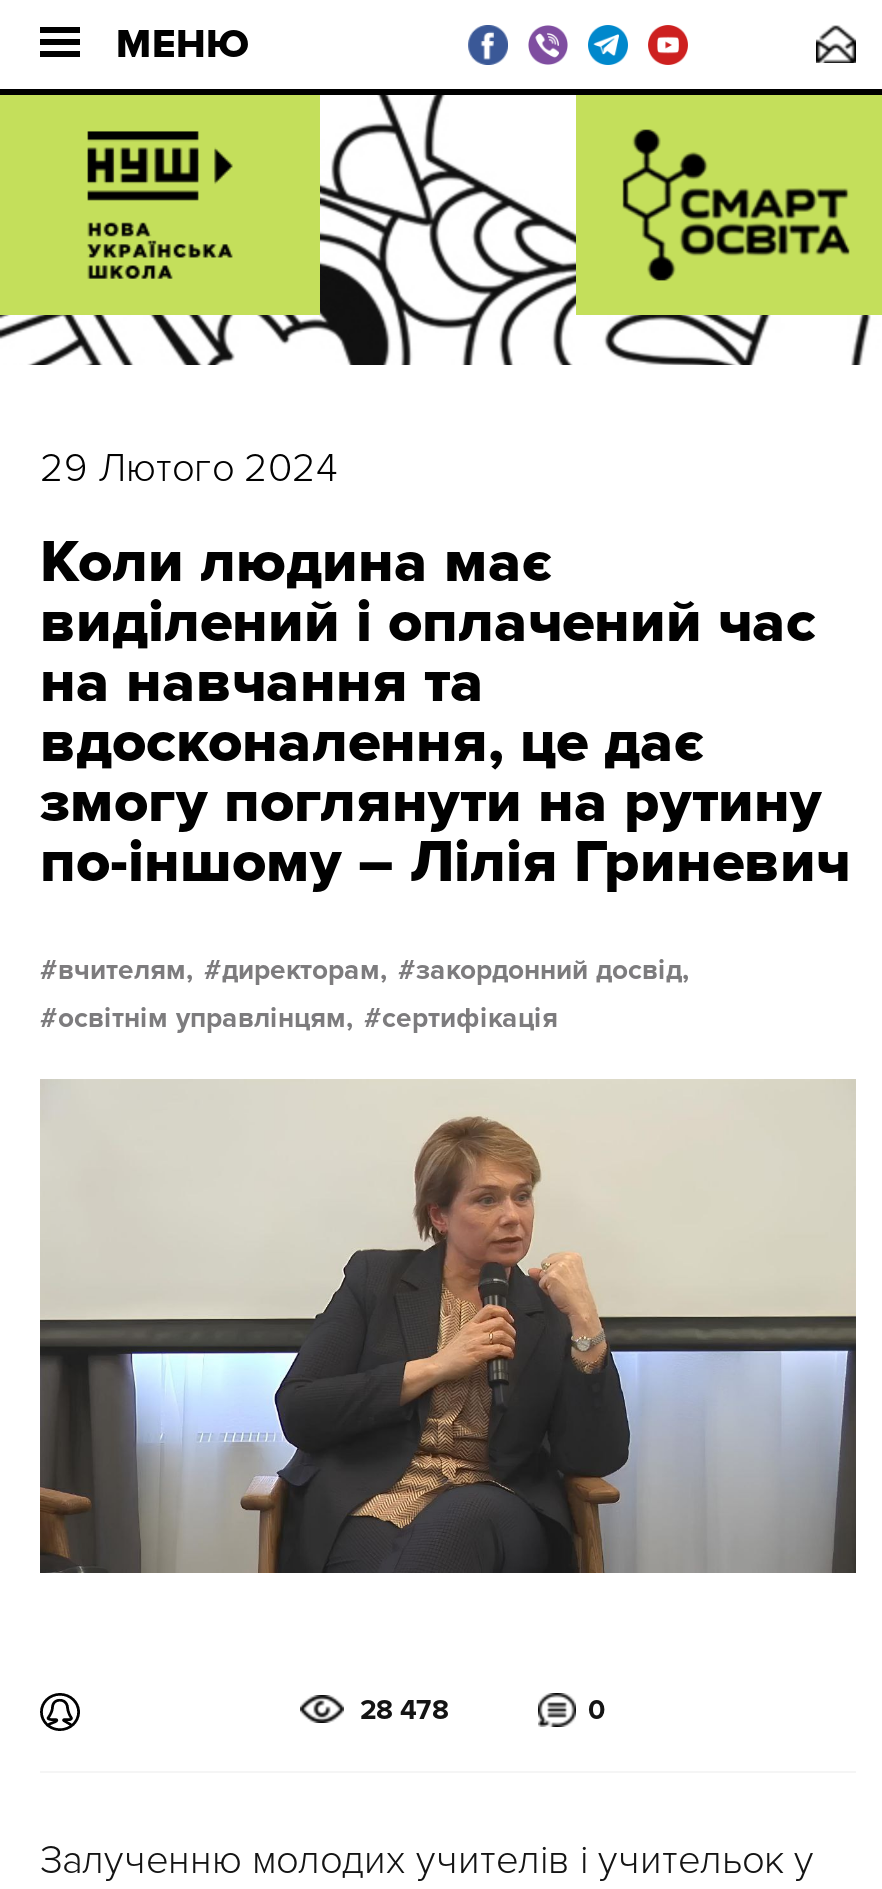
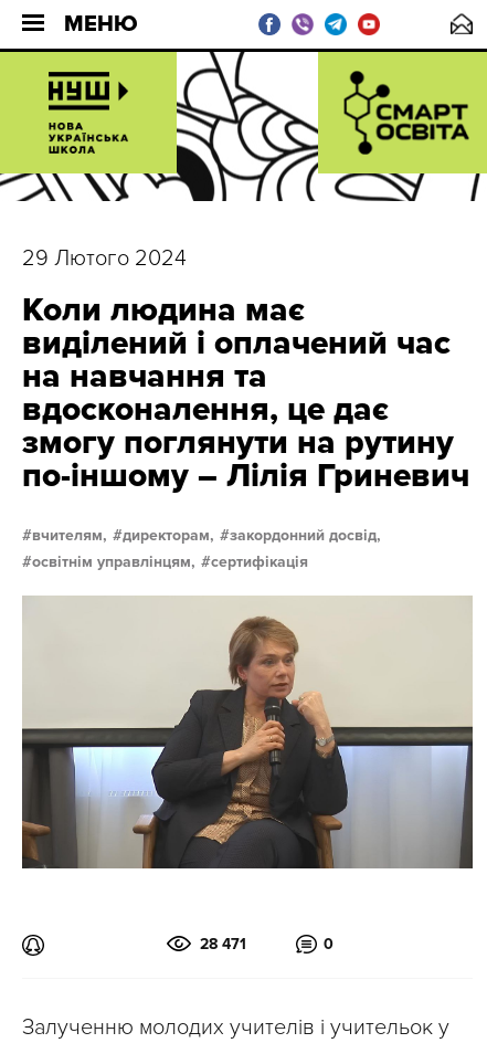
- 28 478
+ 28 471
